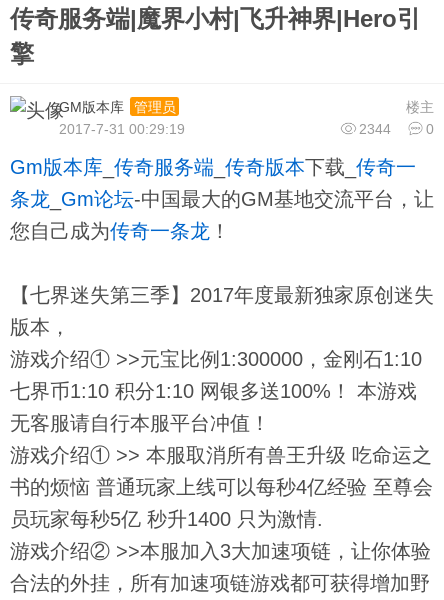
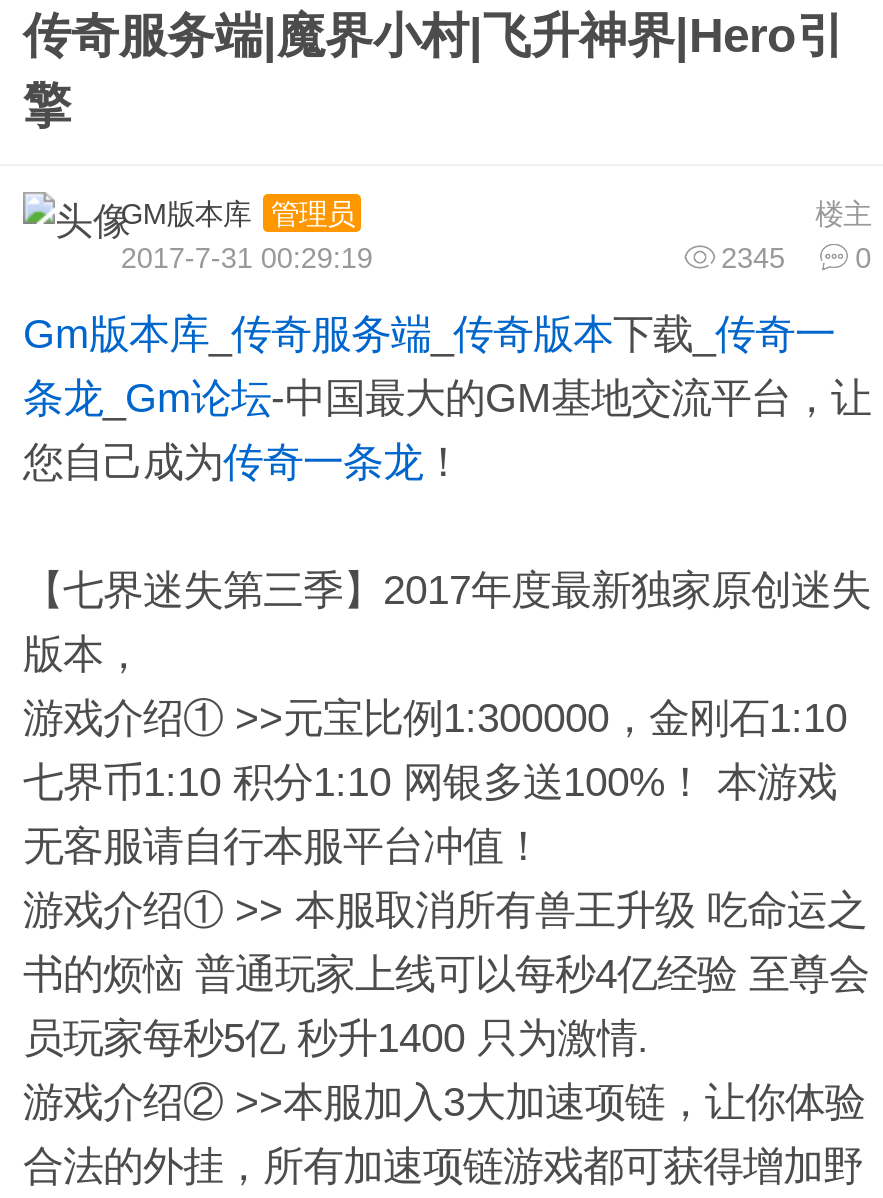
- 2344 0
+ 2345 0
